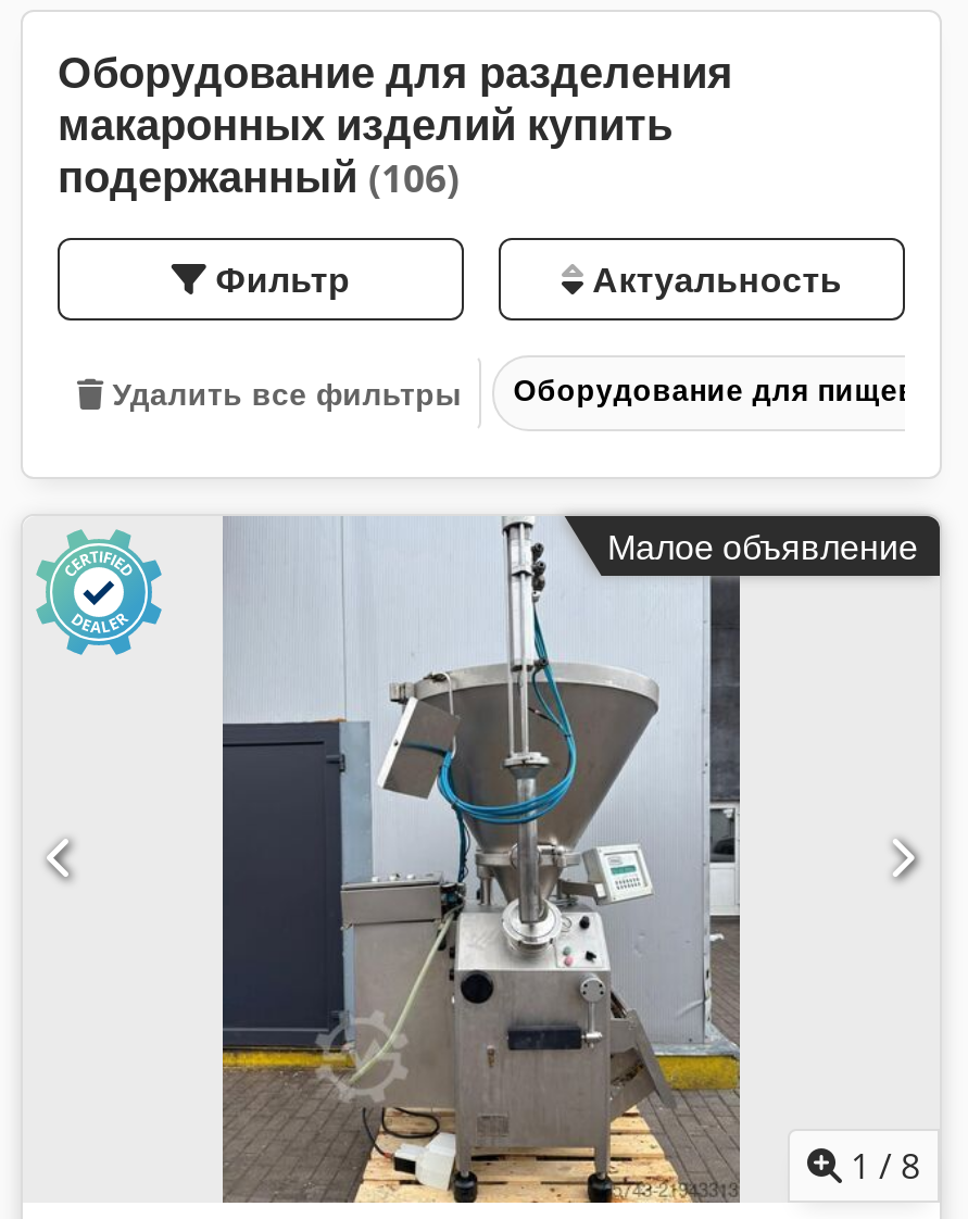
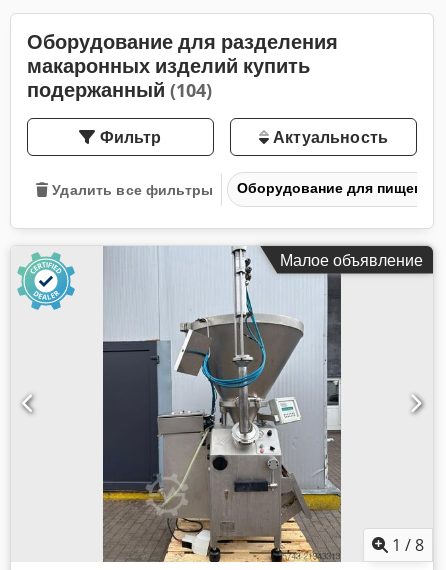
- подержанный (106)
+ подержанный (104)
